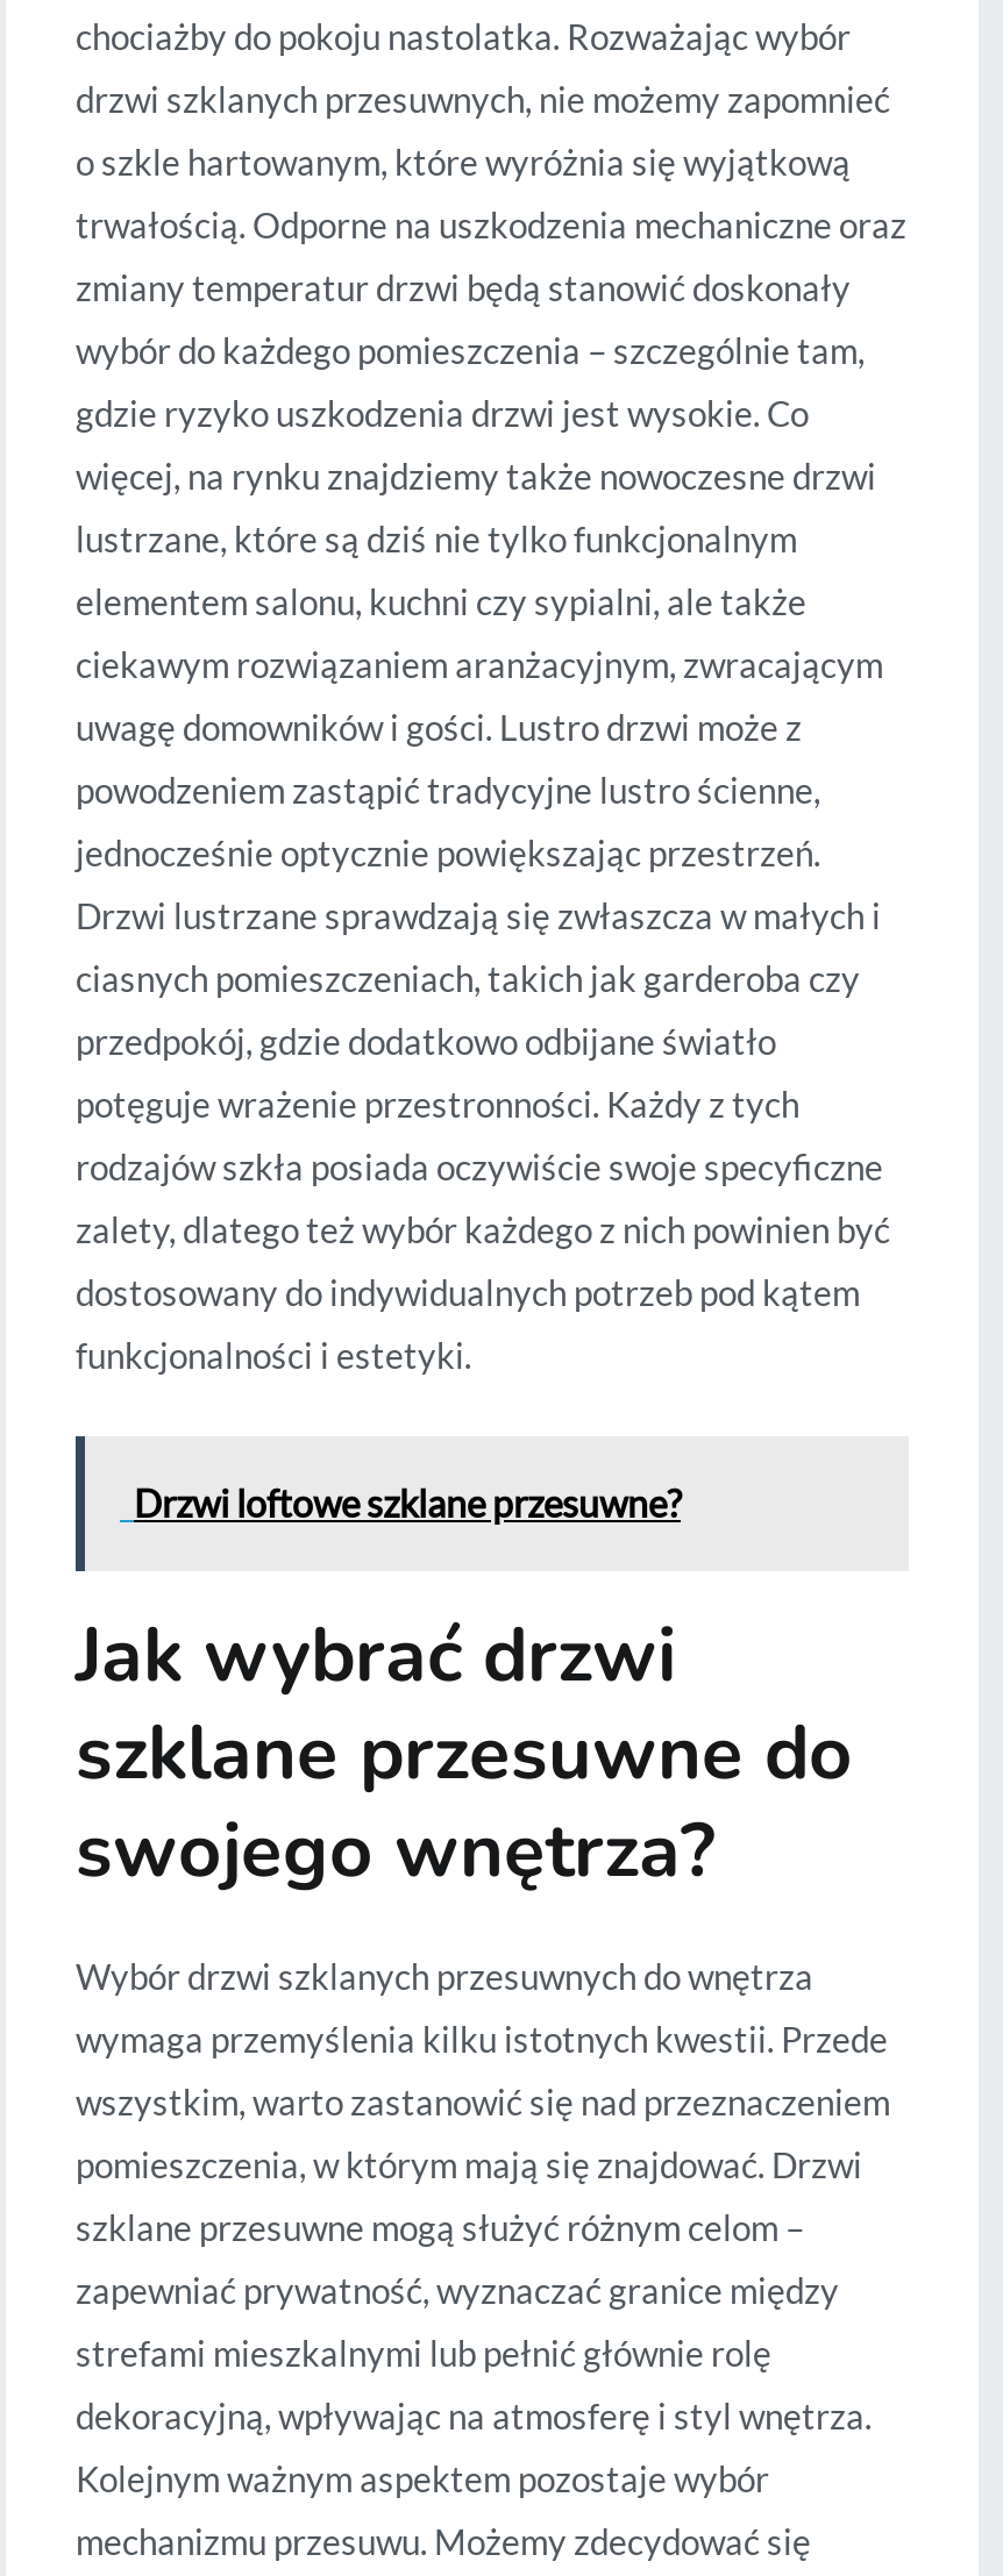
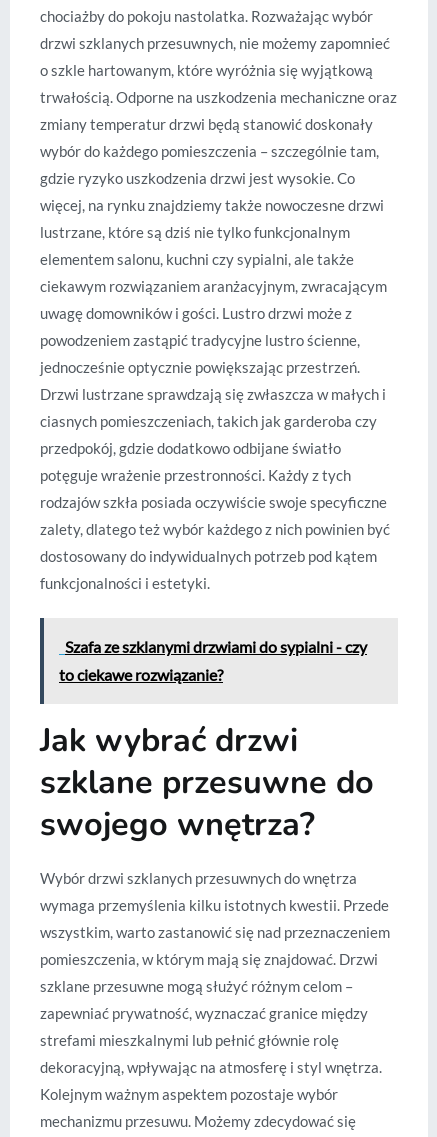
- Drzwi loftowe szklane przesuwne?
+ Szafa ze szklanymi drzwiami do sypialni - czy
+ to ciekawe rozwiązanie?
